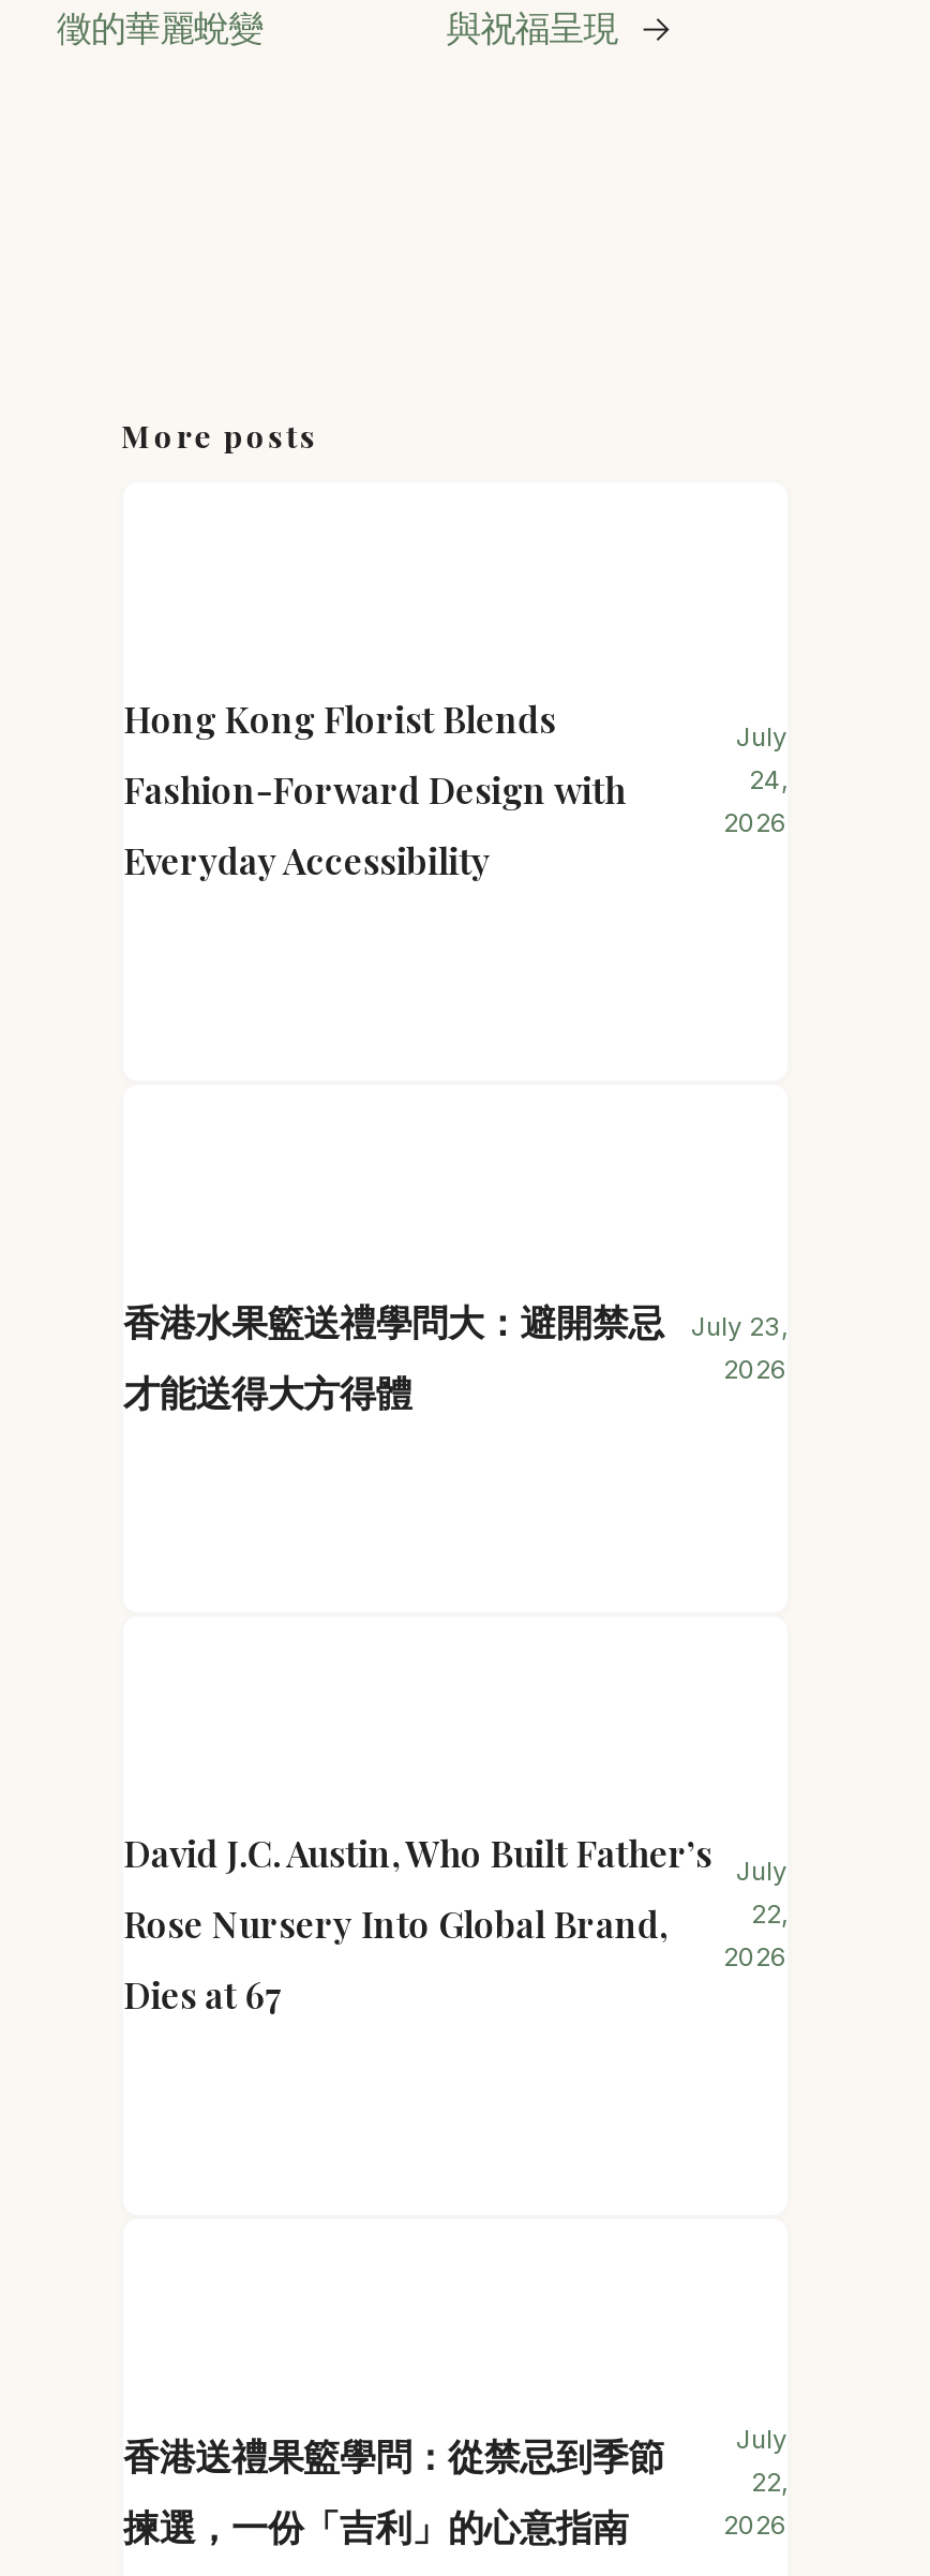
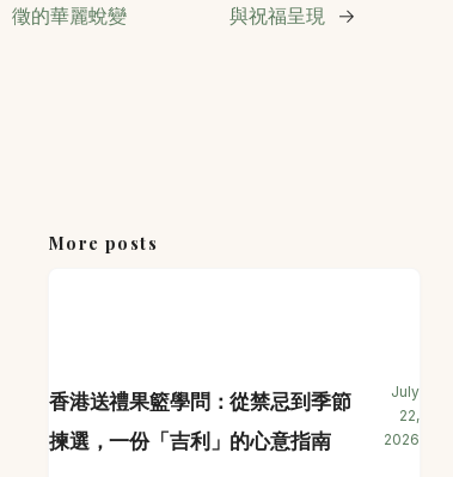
- Hong Kong Florist Blends
- Fashion-Forward Design with
- Everyday Accessibility

- July
- 24,
- 2026

- 香港水果籃送禮學問大：避開禁忌
- 才能送得大方得體

- July 23,
- 2026

- David J.C. Austin, Who Built Father’s
- Rose Nursery Into Global Brand,
- Dies at 67

- July
- 22,
- 2026
